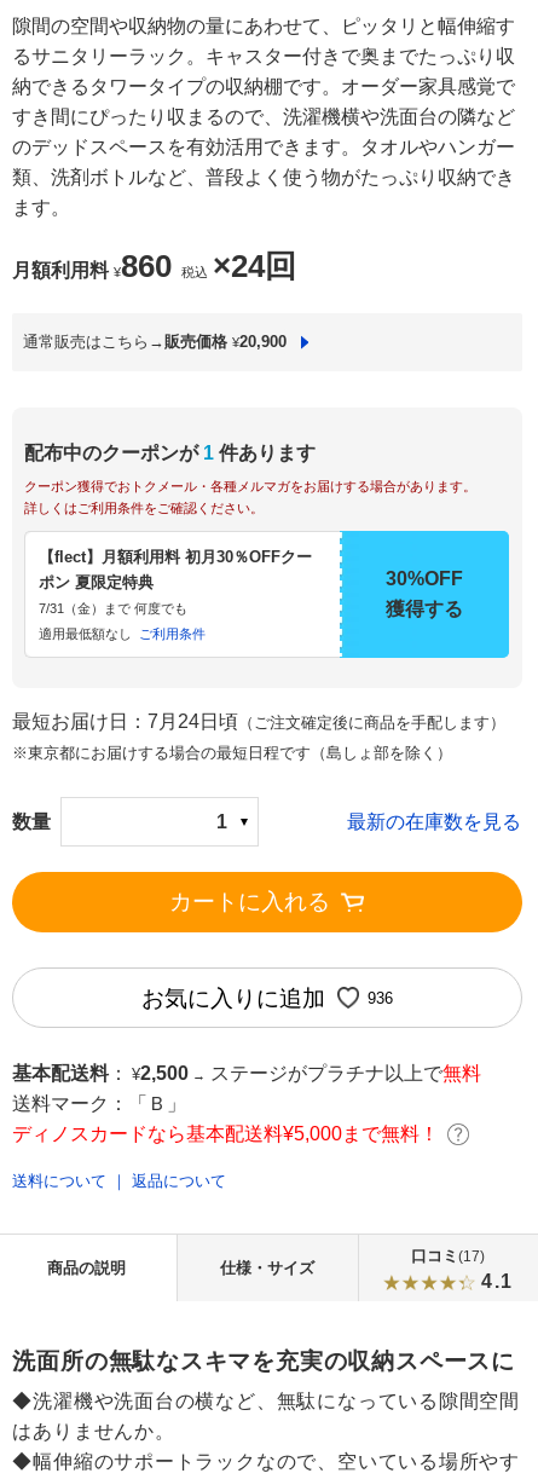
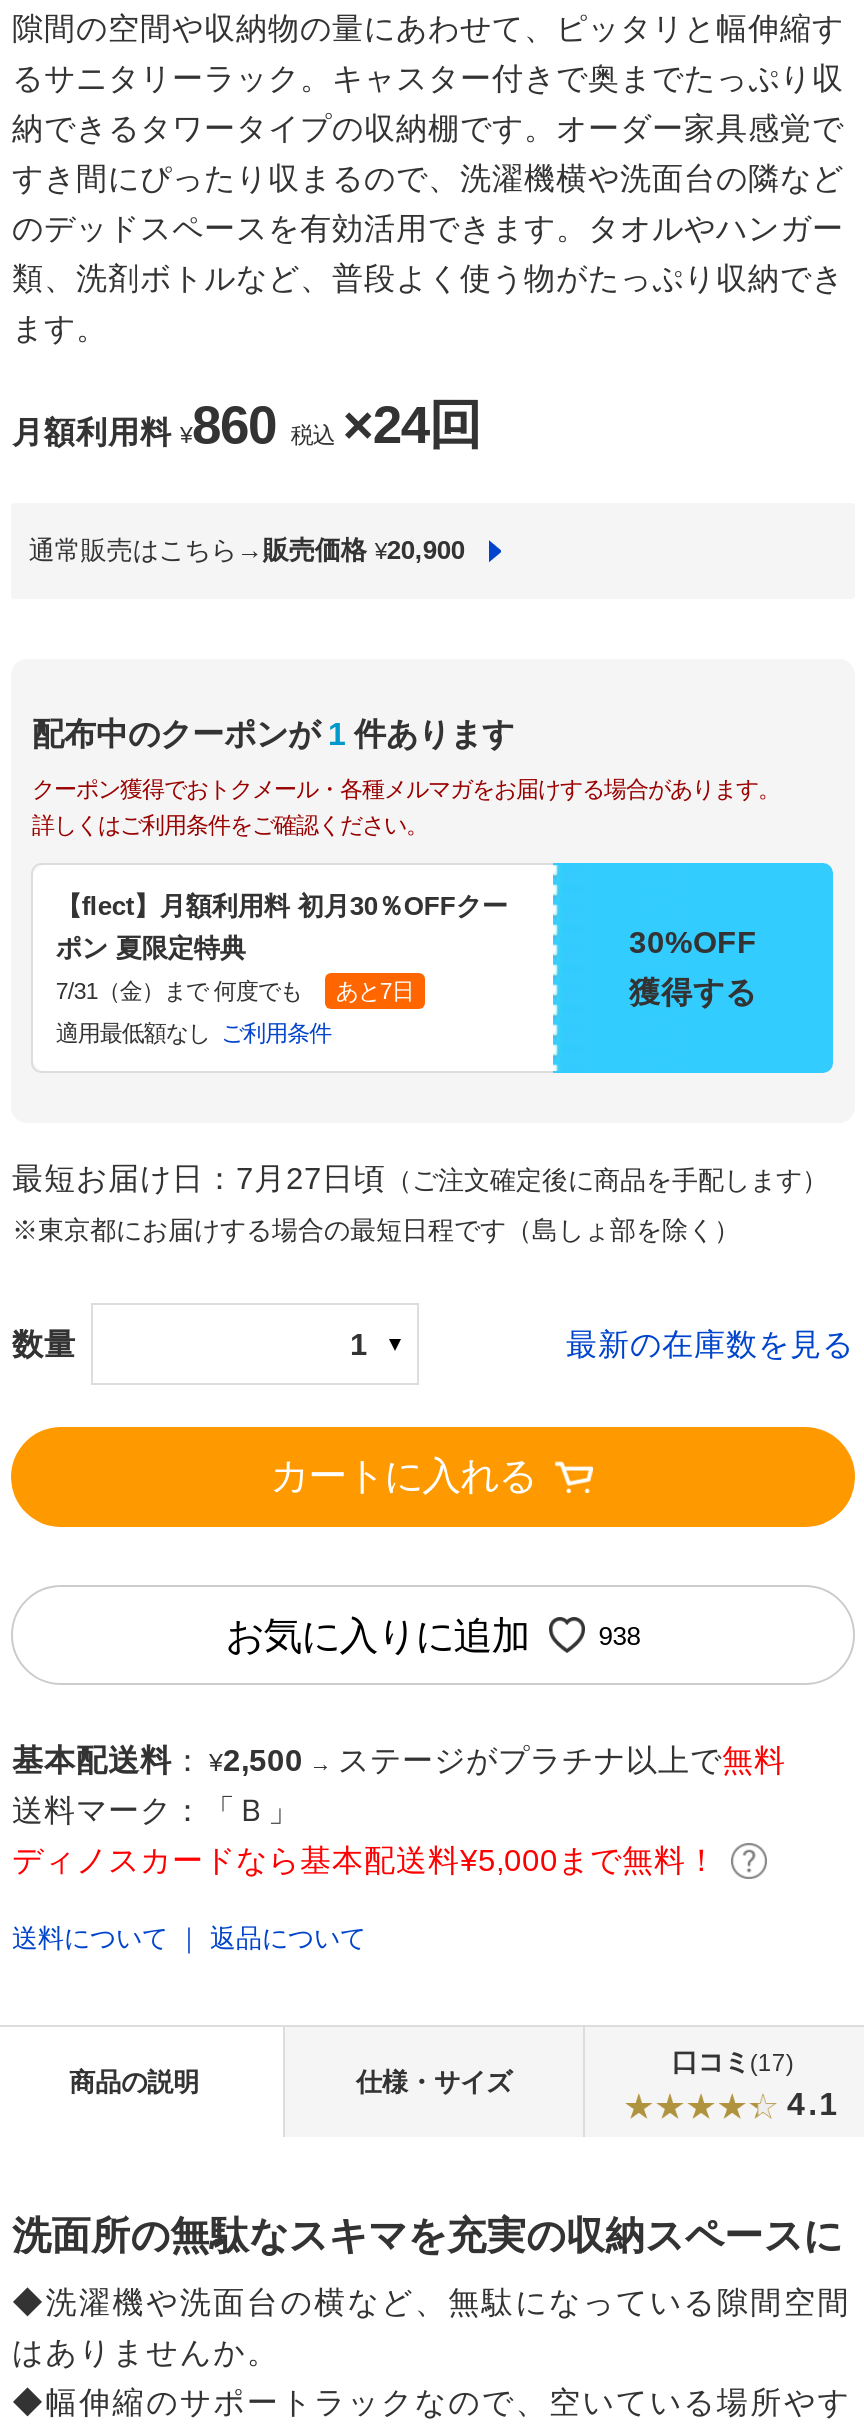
+ あと7日

- 最短お届け日：7月24日頃（ご注文確定後に商品を手配します）
+ 最短お届け日：7月27日頃（ご注文確定後に商品を手配します）

- 936
+ 938
